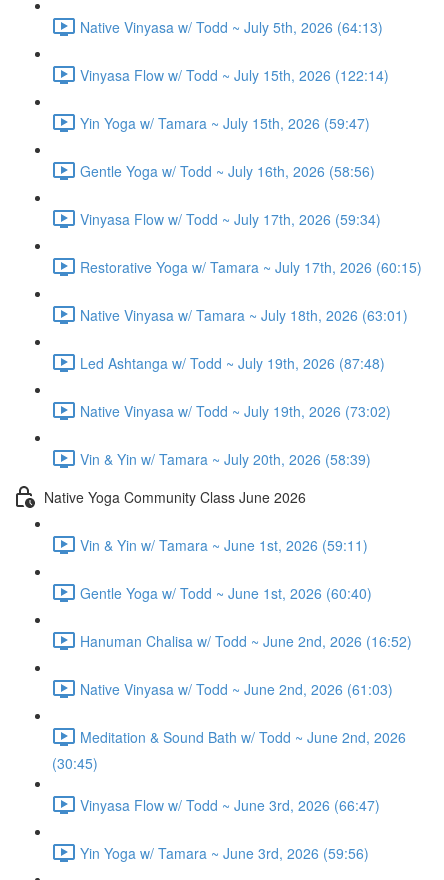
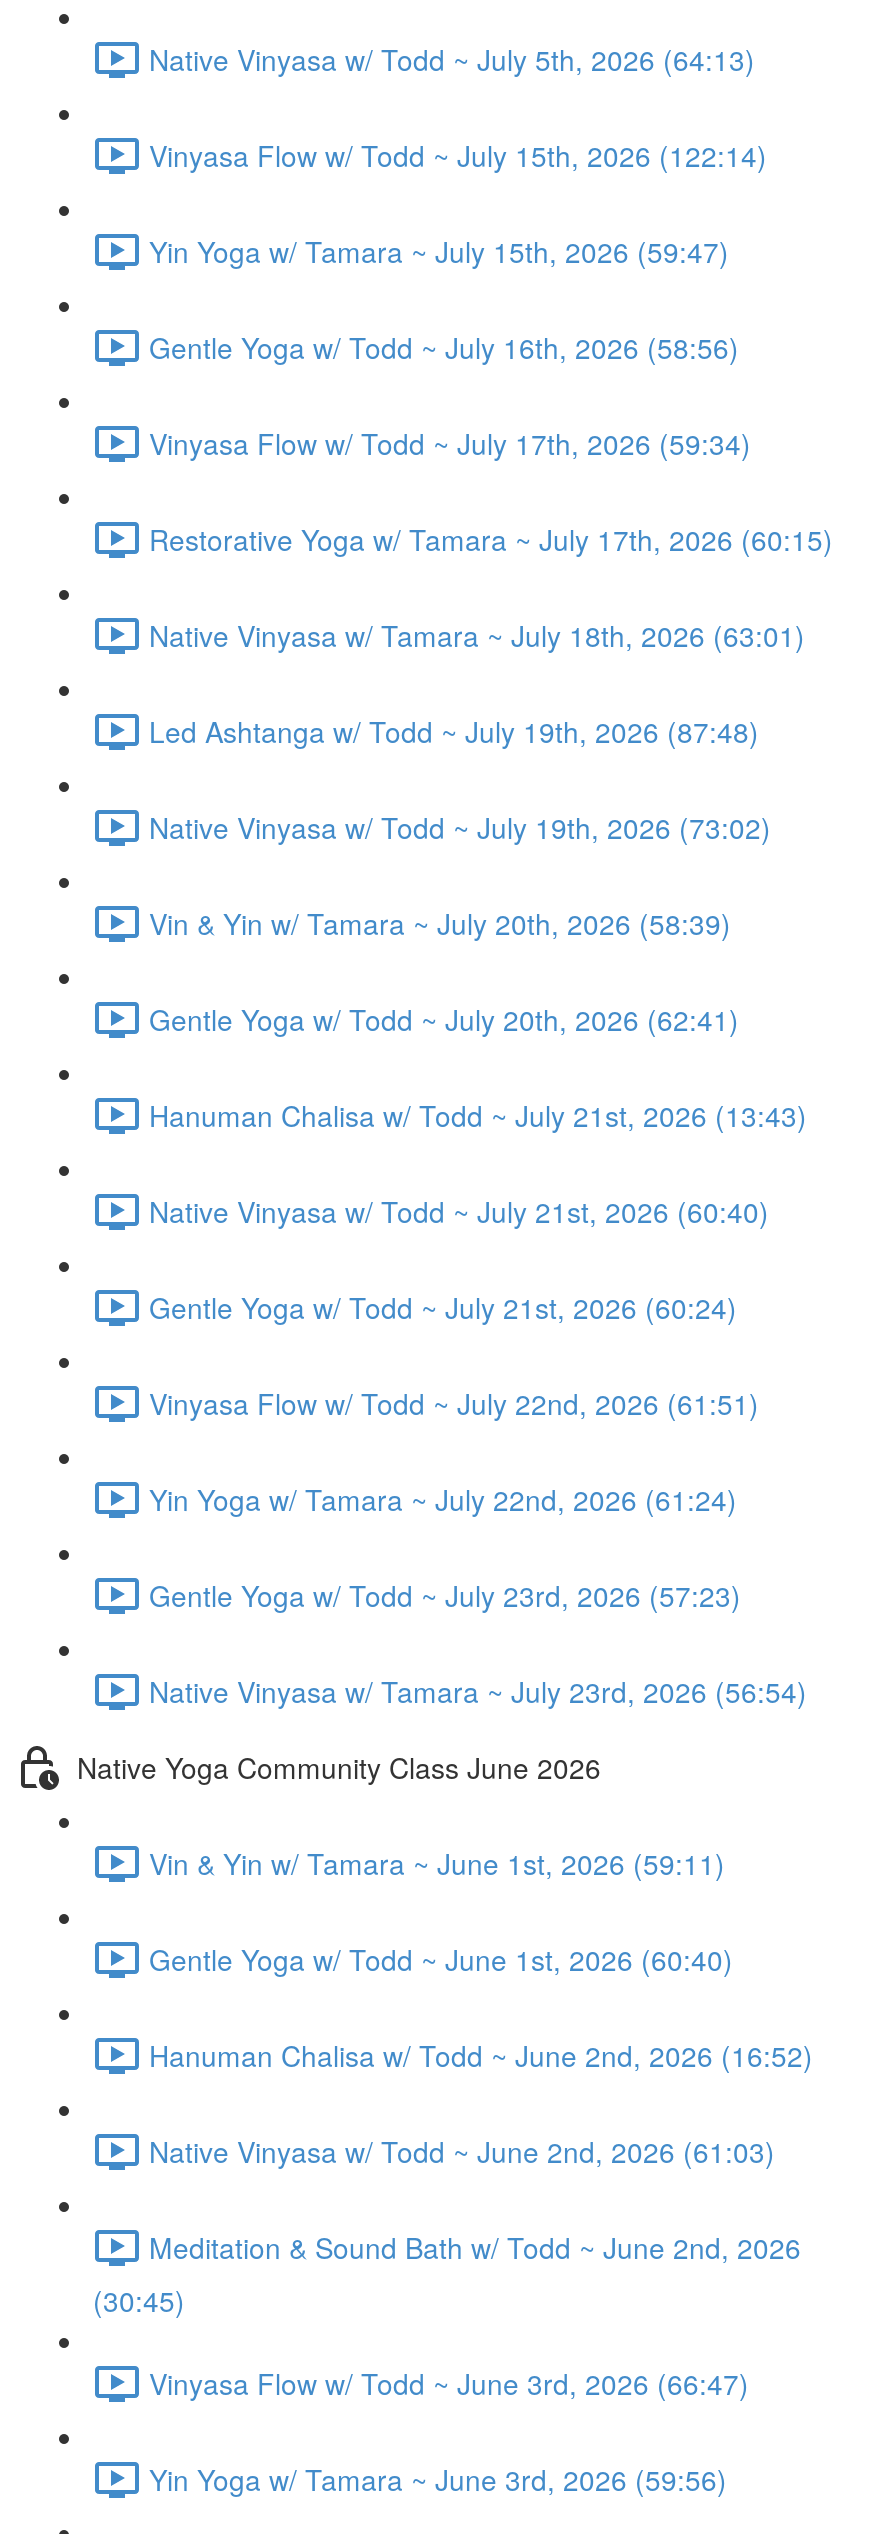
+ Gentle Yoga w/ Todd ~ July 20th, 2026 (62:41)
+ Hanuman Chalisa w/ Todd ~ July 21st, 2026 (13:43)
+ Native Vinyasa w/ Todd ~ July 21st, 2026 (60:40)
+ Gentle Yoga w/ Todd ~ July 21st, 2026 (60:24)
+ Vinyasa Flow w/ Todd ~ July 22nd, 2026 (61:51)
+ Yin Yoga w/ Tamara ~ July 22nd, 2026 (61:24)
+ Gentle Yoga w/ Todd ~ July 23rd, 2026 (57:23)
+ Native Vinyasa w/ Tamara ~ July 23rd, 2026 (56:54)
